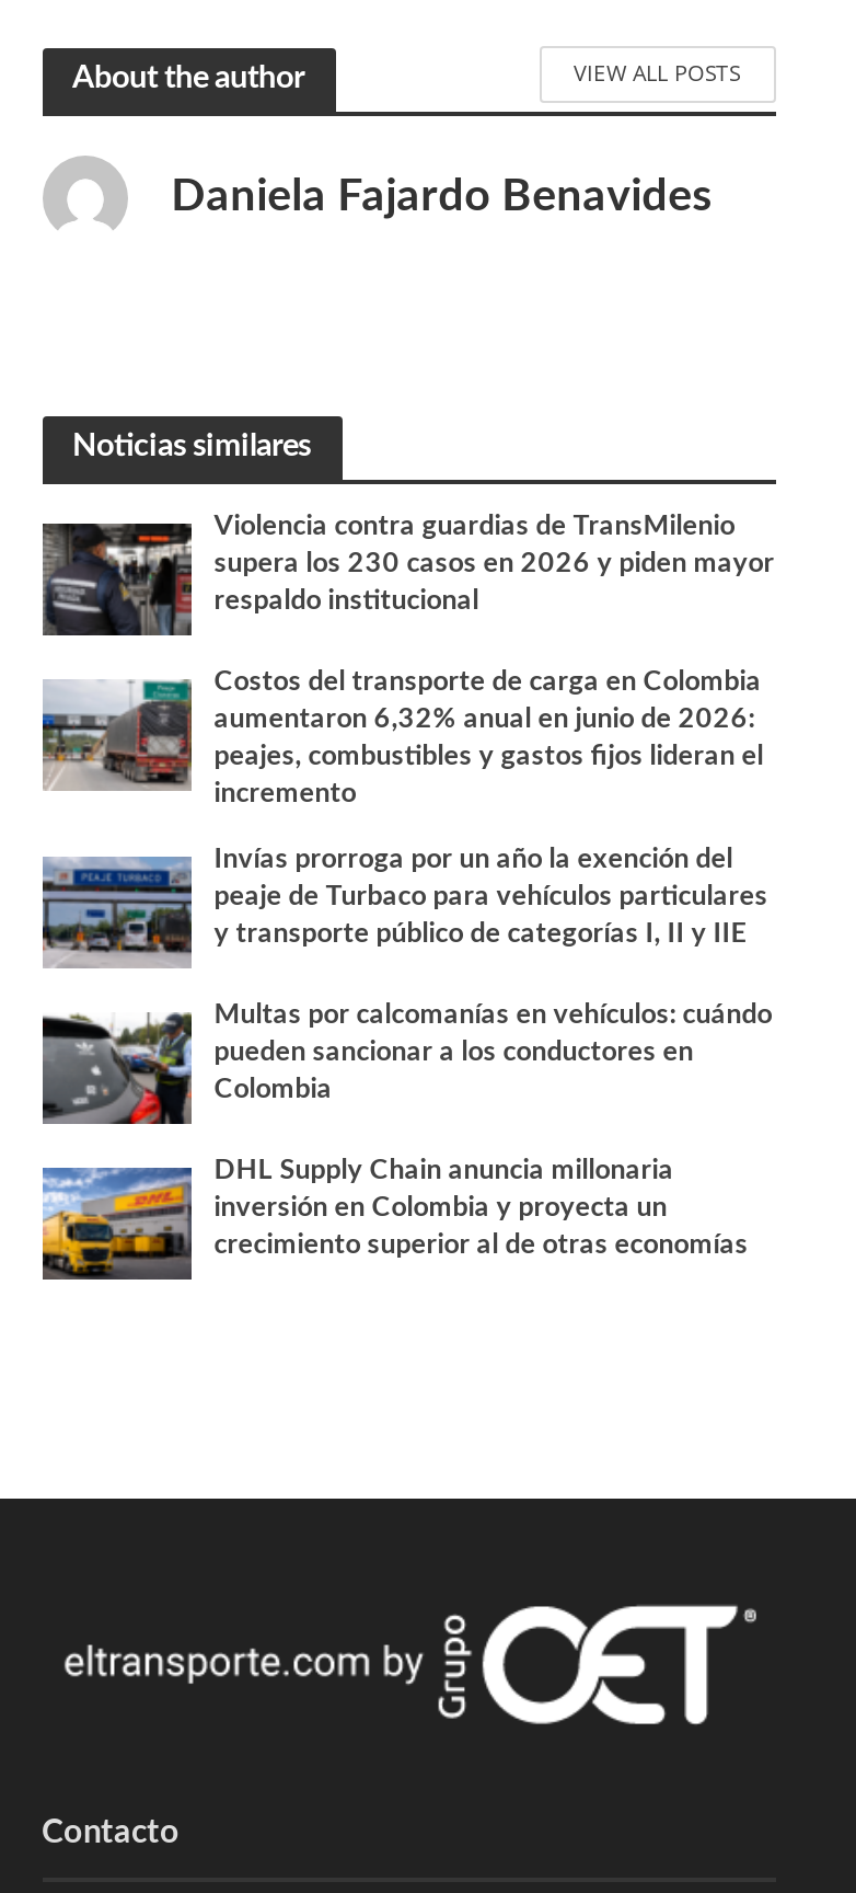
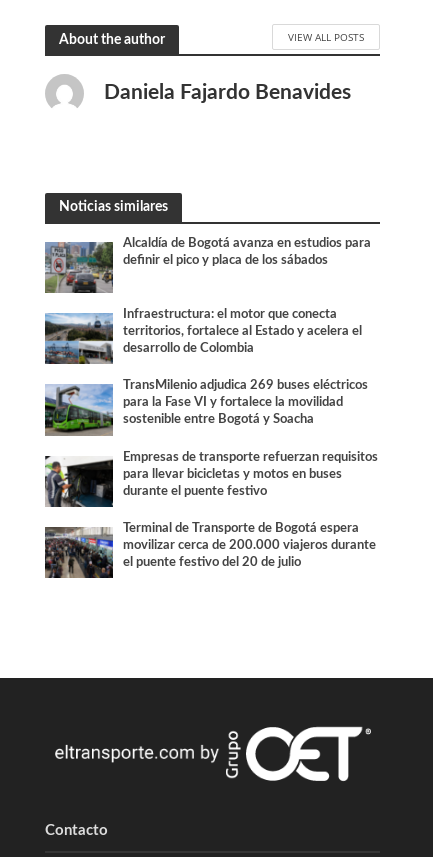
- [image]
- Violencia contra guardias de TransMilenio
- supera los 230 casos en 2026 y piden mayor
- respaldo institucional
+ [image]
+ Alcaldía de Bogotá avanza en estudios para
+ definir el pico y placa de los sábados

- [image]
- Costos del transporte de carga en Colombia
- aumentaron 6,32% anual en junio de 2026:
- peajes, combustibles y gastos fijos lideran el
- incremento
+ [image]
+ Infraestructura: el motor que conecta
+ territorios, fortalece al Estado y acelera el
+ desarrollo de Colombia

- [image]
- Invías prorroga por un año la exención del
- peaje de Turbaco para vehículos particulares
- y transporte público de categorías I, II y IIE
+ [image]
+ TransMilenio adjudica 269 buses eléctricos
+ para la Fase VI y fortalece la movilidad
+ sostenible entre Bogotá y Soacha

- [image]
- Multas por calcomanías en vehículos: cuándo
- pueden sancionar a los conductores en
- Colombia
+ [image]
+ Empresas de transporte refuerzan requisitos
+ para llevar bicicletas y motos en buses
+ durante el puente festivo

- [image]
- DHL Supply Chain anuncia millonaria
- inversión en Colombia y proyecta un
- crecimiento superior al de otras economías
+ [image]
+ Terminal de Transporte de Bogotá espera
+ movilizar cerca de 200.000 viajeros durante
+ el puente festivo del 20 de julio
